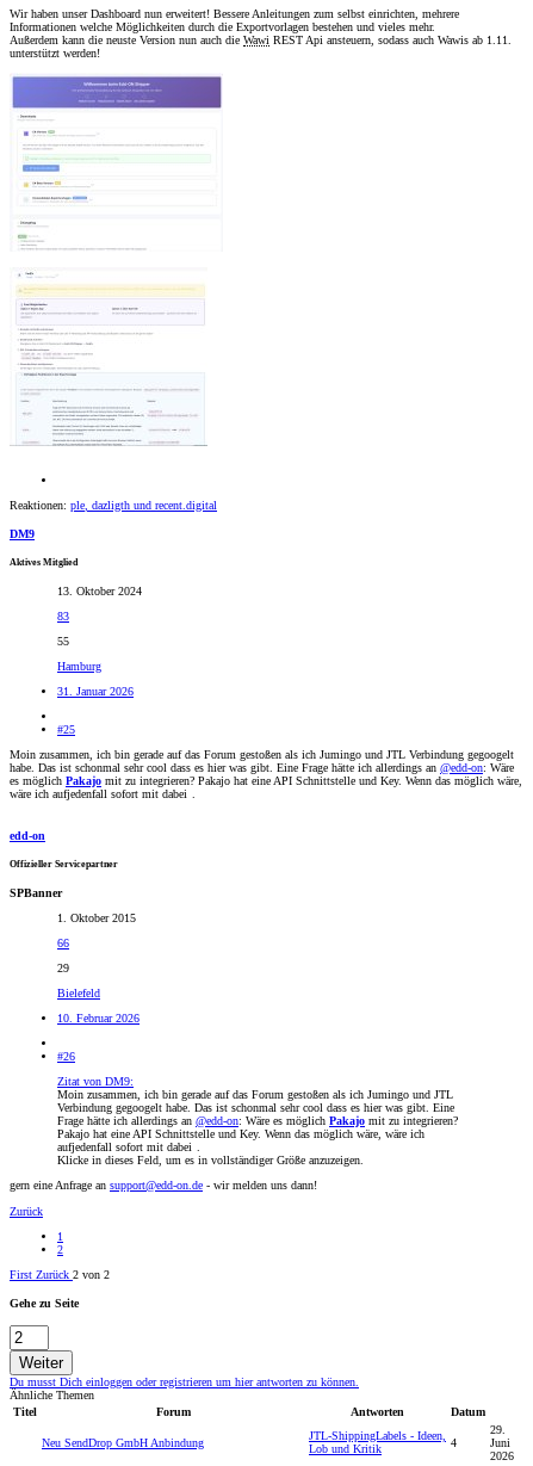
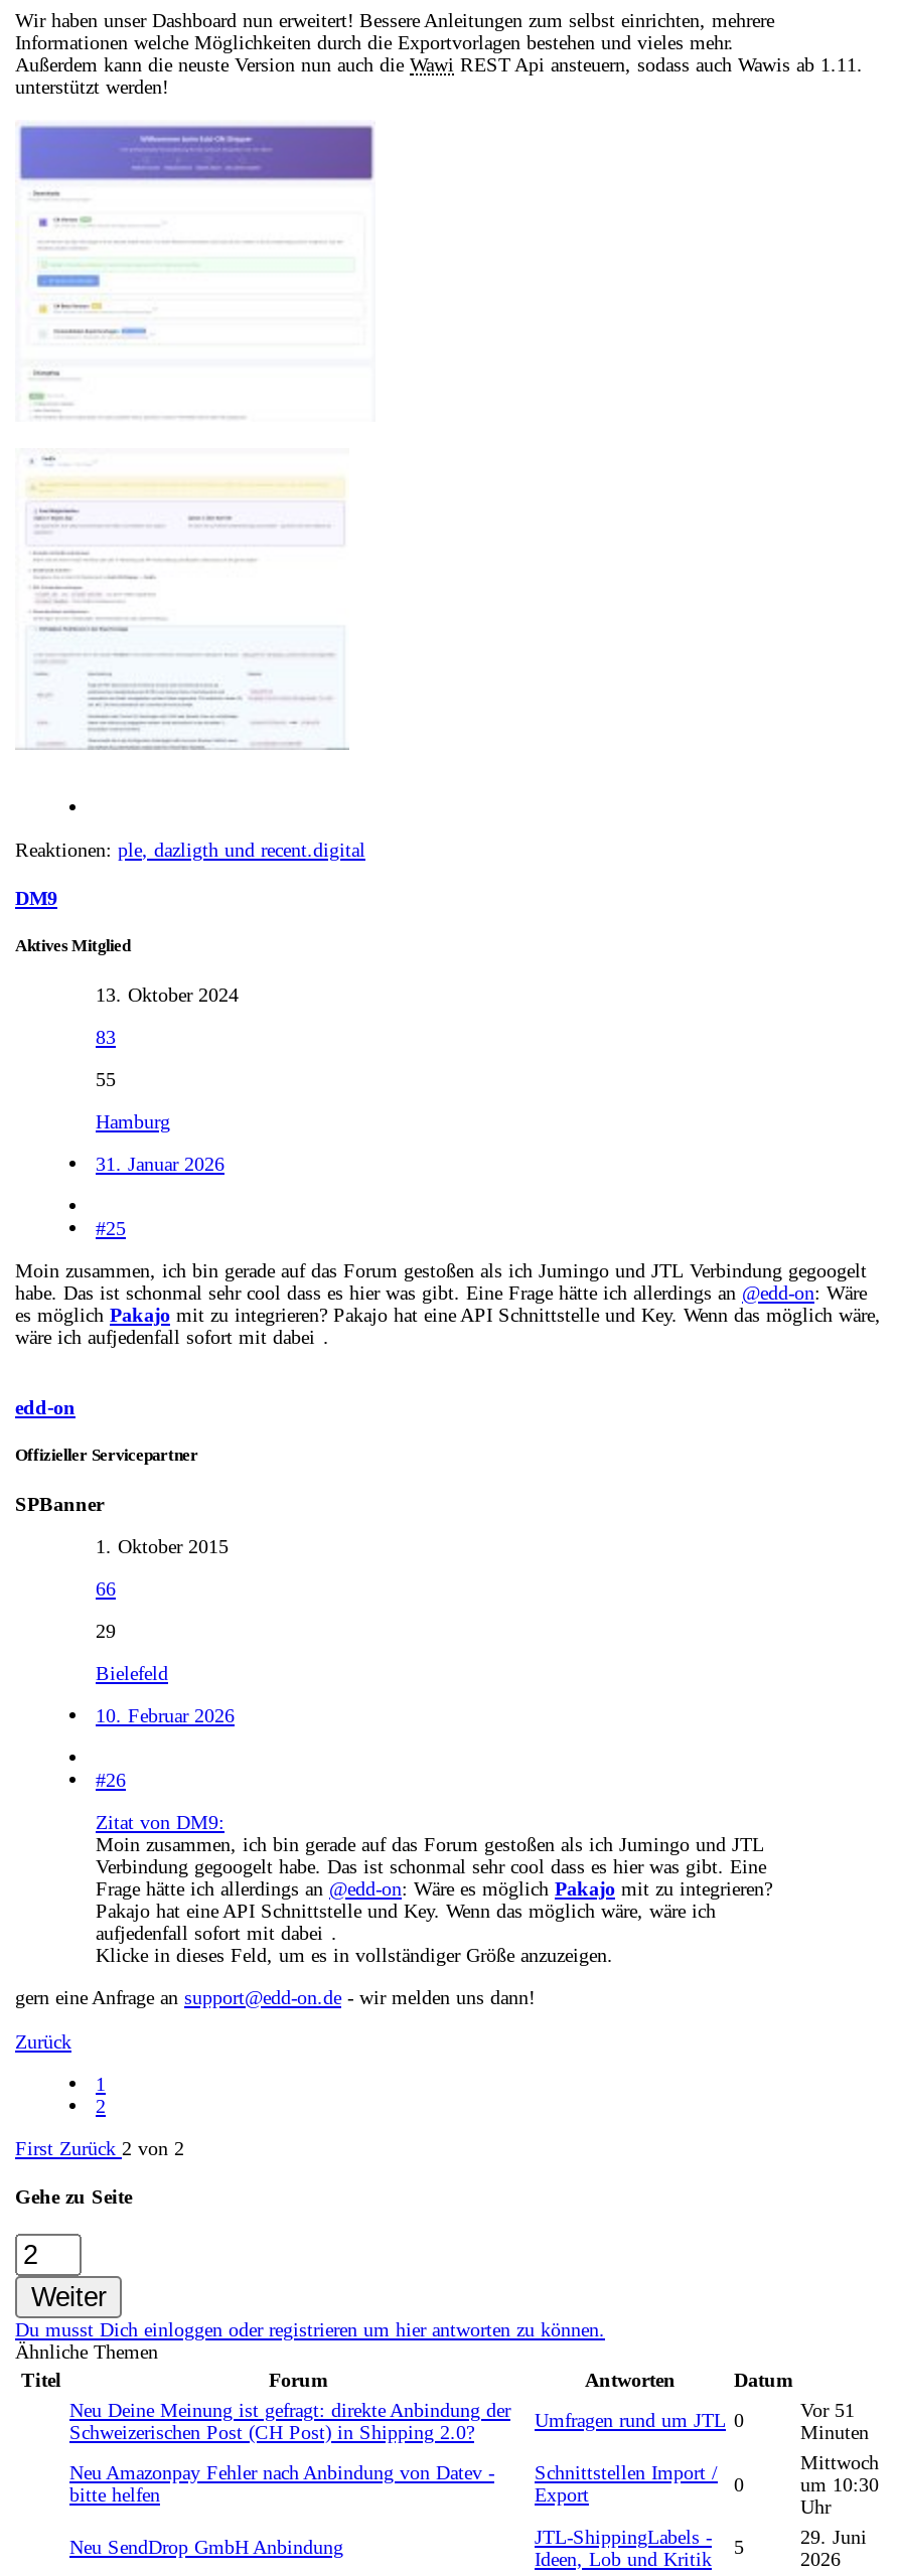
+ Neu Deine Meinung ist gefragt: direkte Anbindung der
+ Schweizerischen Post (CH Post) in Shipping 2.0?

+ Umfragen rund um JTL 0
+ Vor 51
+ Minuten
+ Neu Amazonpay Fehler nach Anbindung von Datev -
+ bitte helfen

+ Schnittstellen Import /
+ Export
+ 0

+ Mittwoch
+ um 10:30
+ Uhr

- 29.
- Juni
+ 5
+ 29. Juni

- JTL-ShippingLabels - Ideen,
- Lob und Kritik
- 4
+ JTL-ShippingLabels -
+ Ideen, Lob und Kritik
